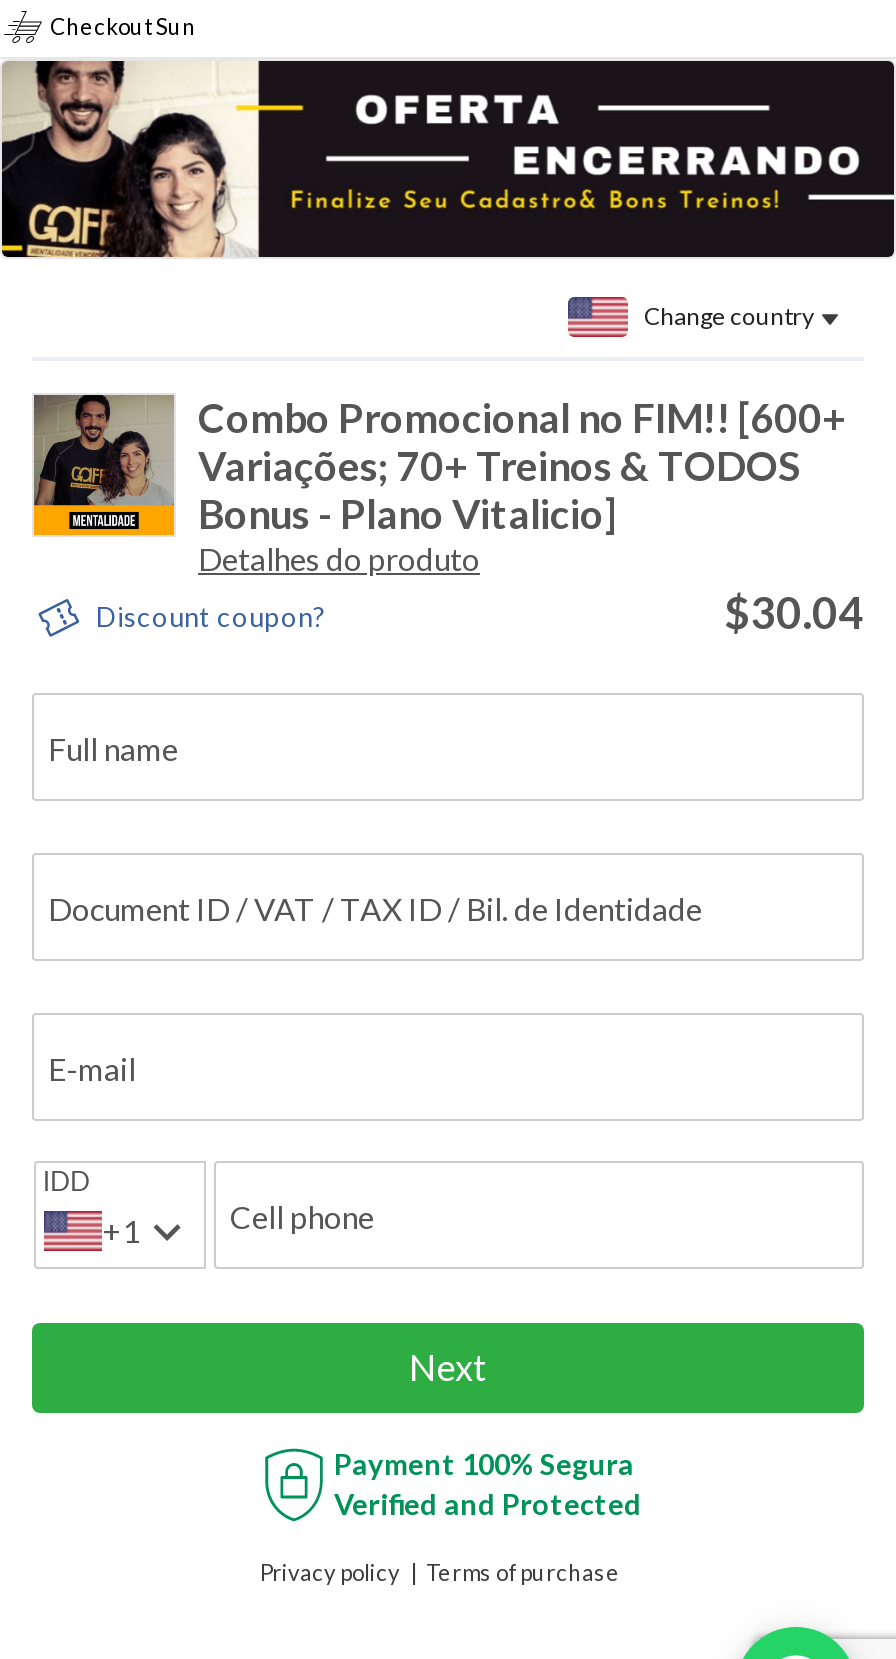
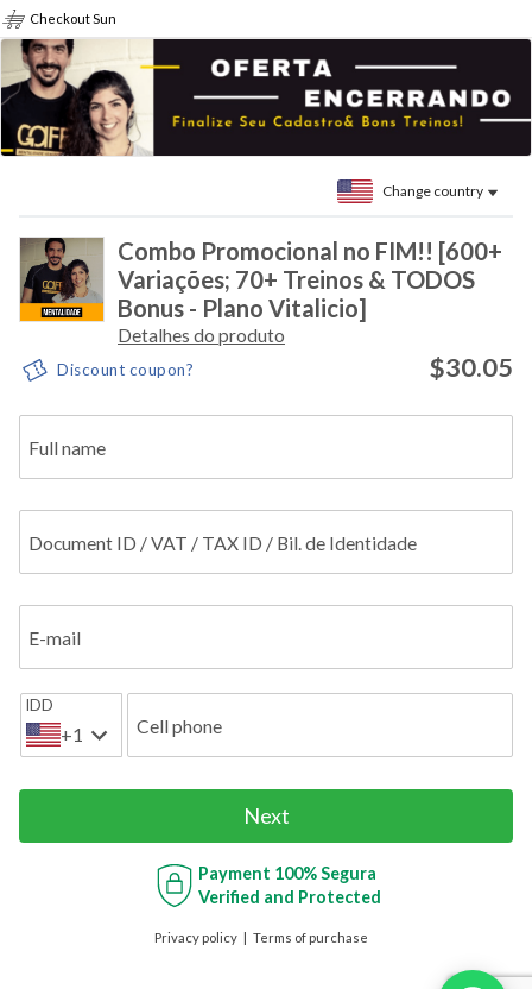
- $30.04
+ $30.05
